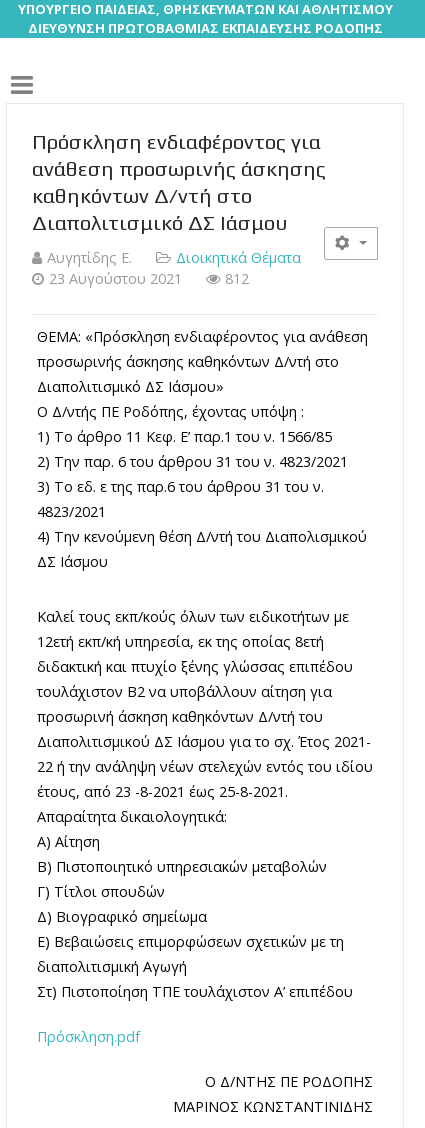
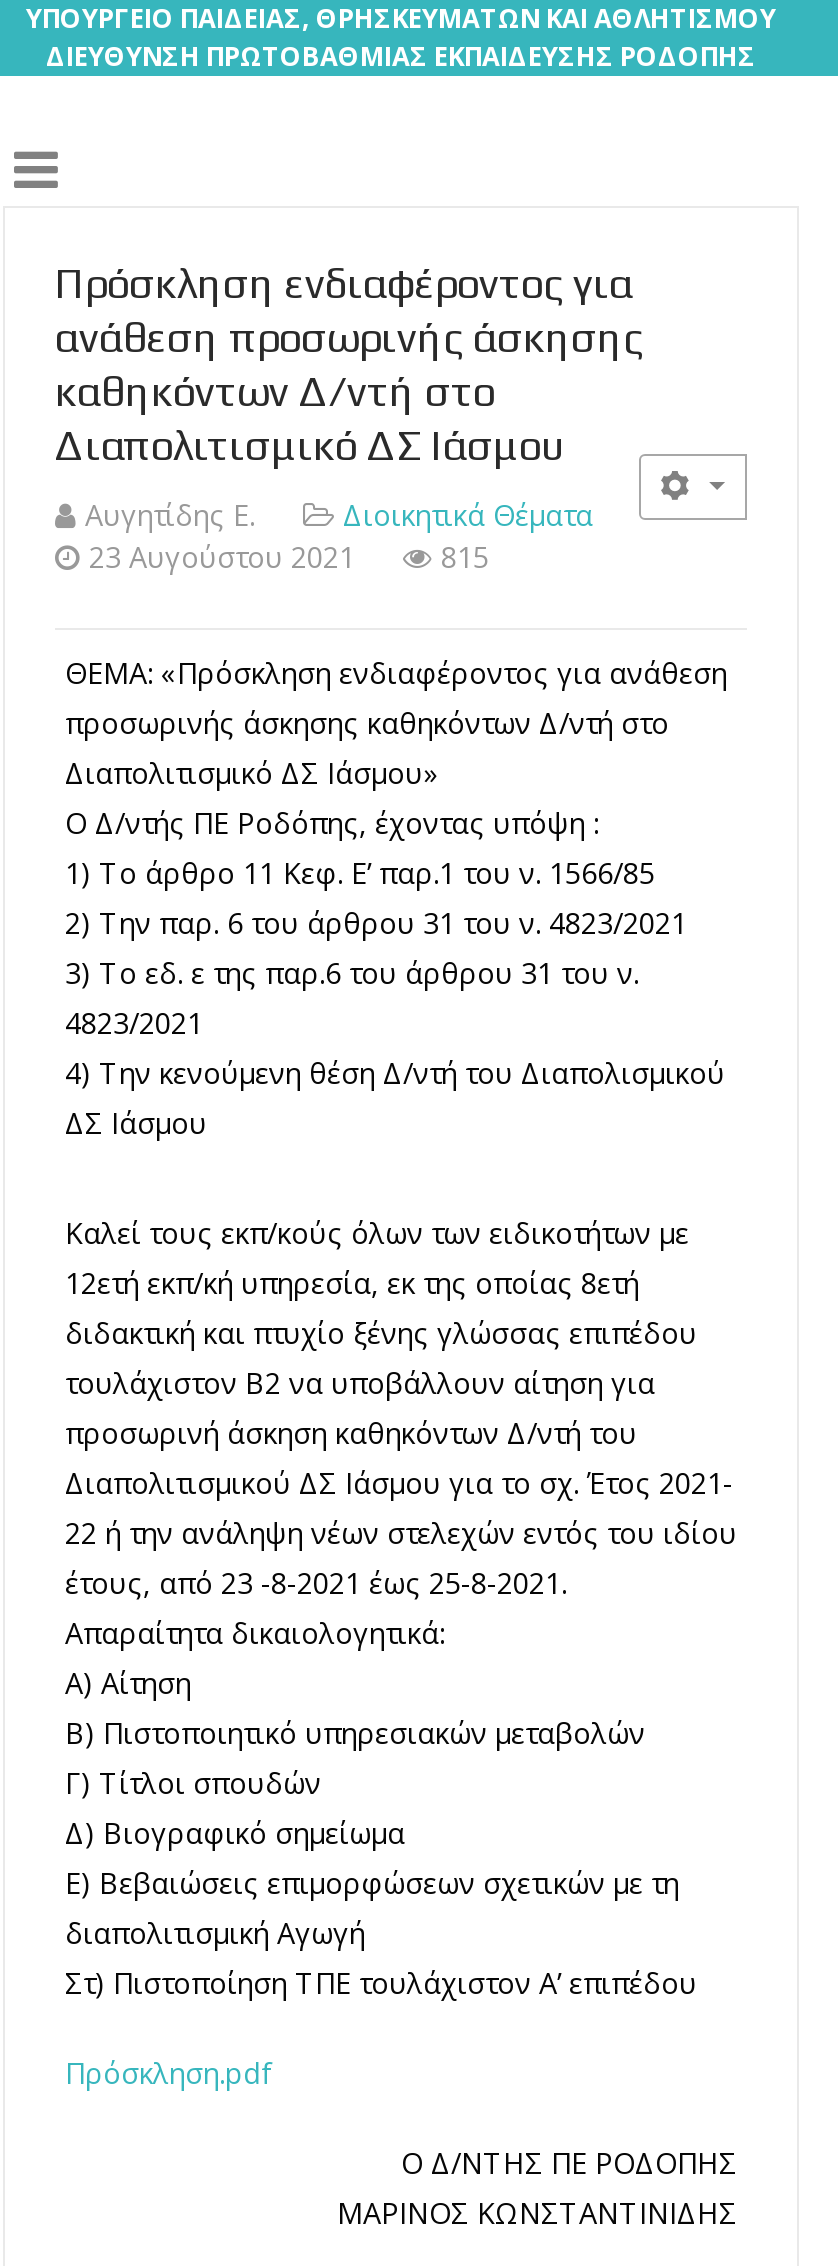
- 812
+ 815
